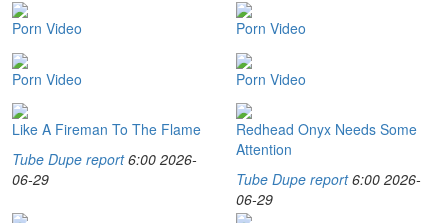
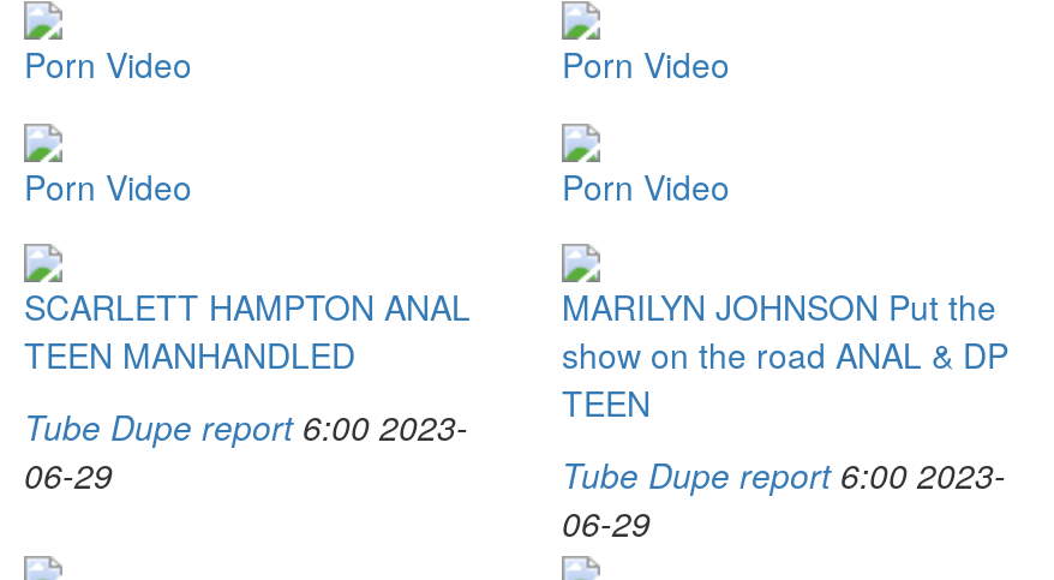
- Like A Fireman To The Flame
+ SCARLETT HAMPTON ANAL
+ TEEN MANHANDLED

- Redhead Onyx Needs Some
- Attention
+ MARILYN JOHNSON Put the
+ show on the road ANAL & DP
+ TEEN

- Tube Dupe report 6:00 2026-
+ Tube Dupe report 6:00 2023-

- Tube Dupe report 6:00 2026-
+ Tube Dupe report 6:00 2023-
